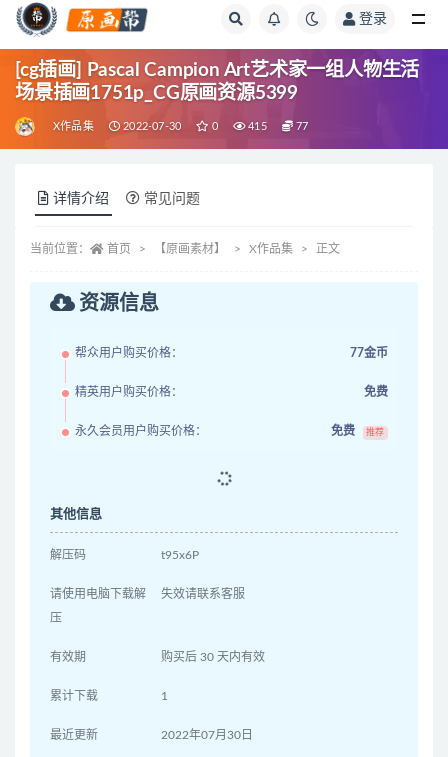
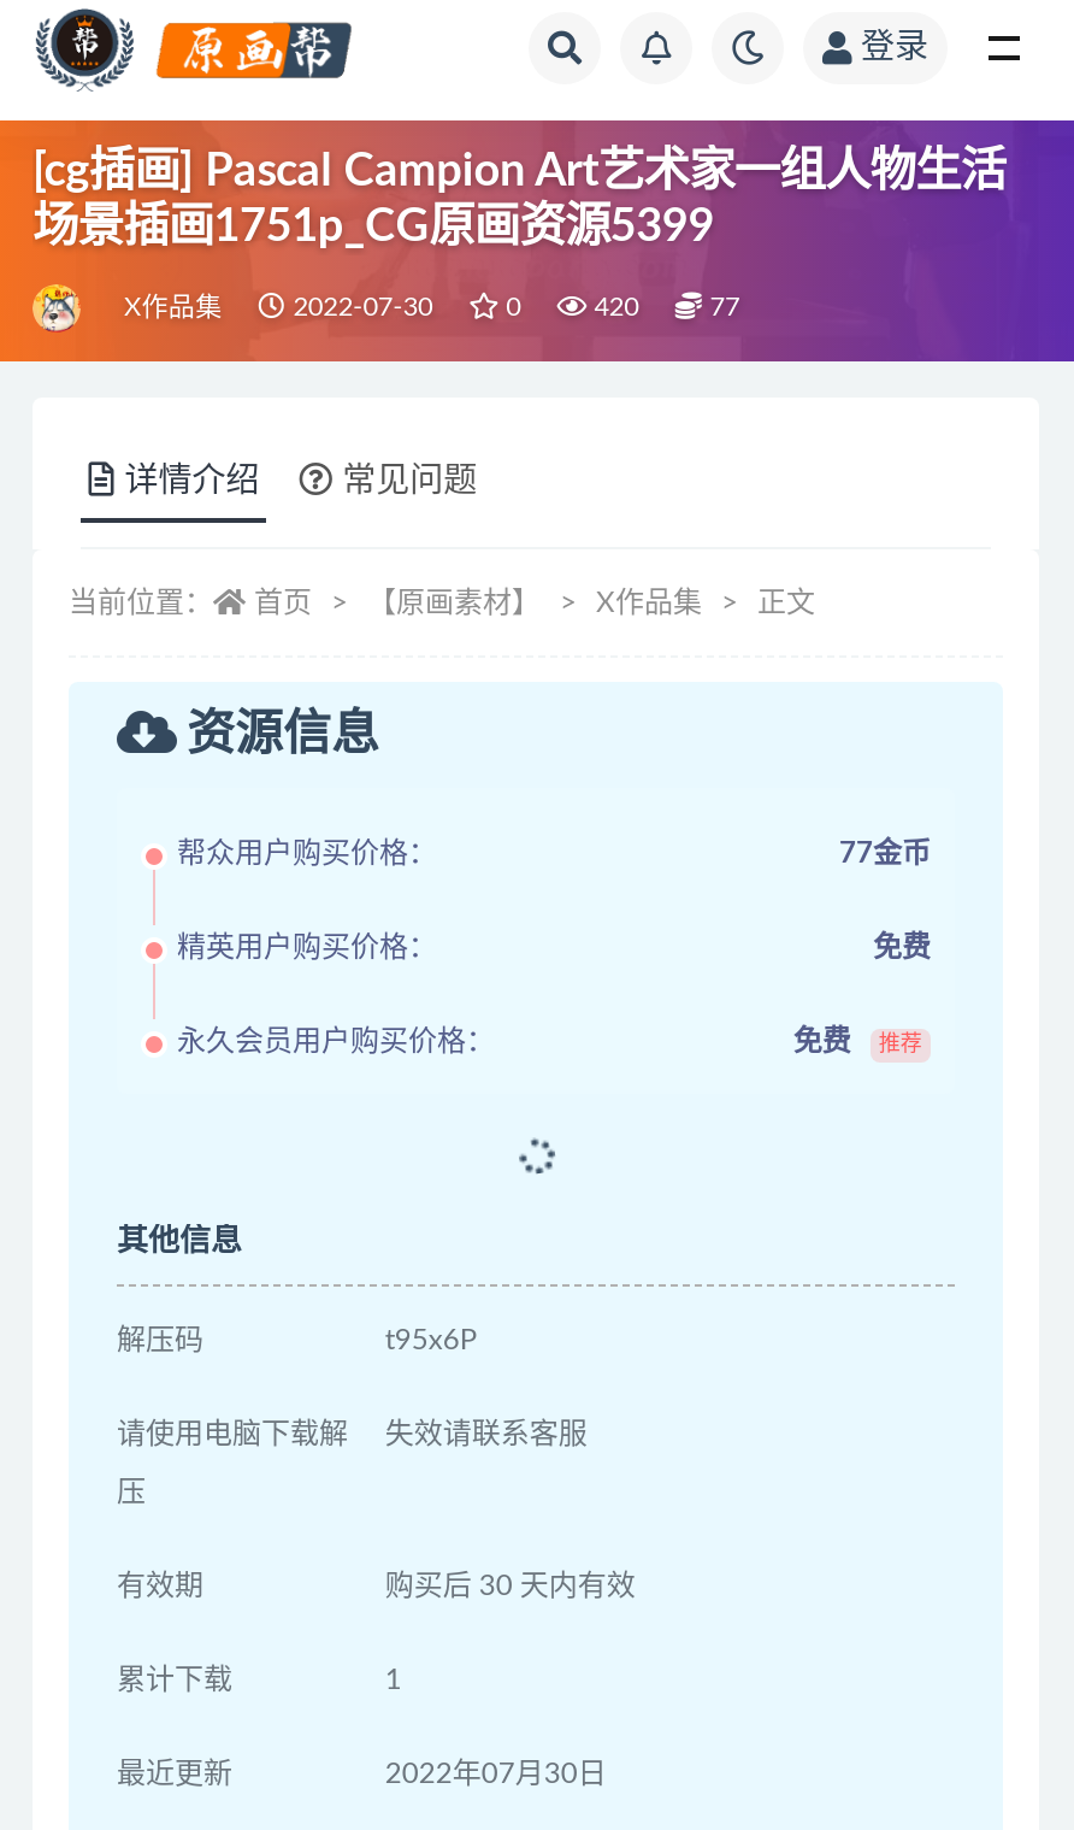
- 415
+ 420
